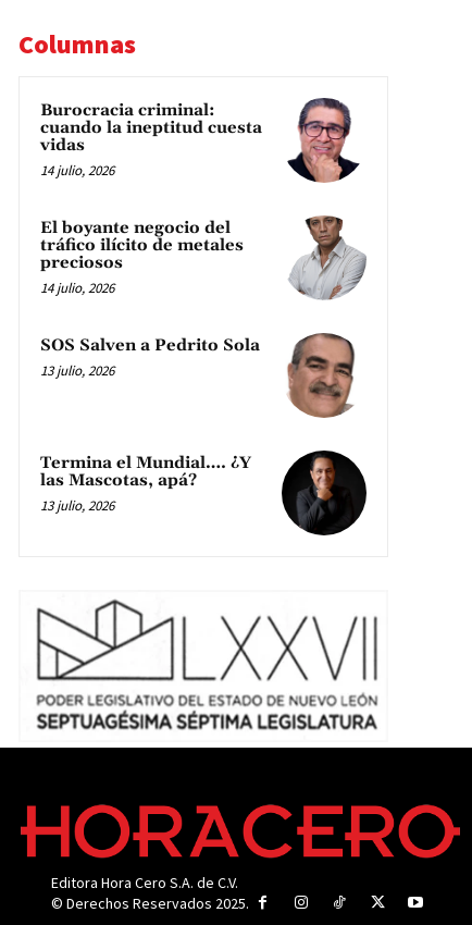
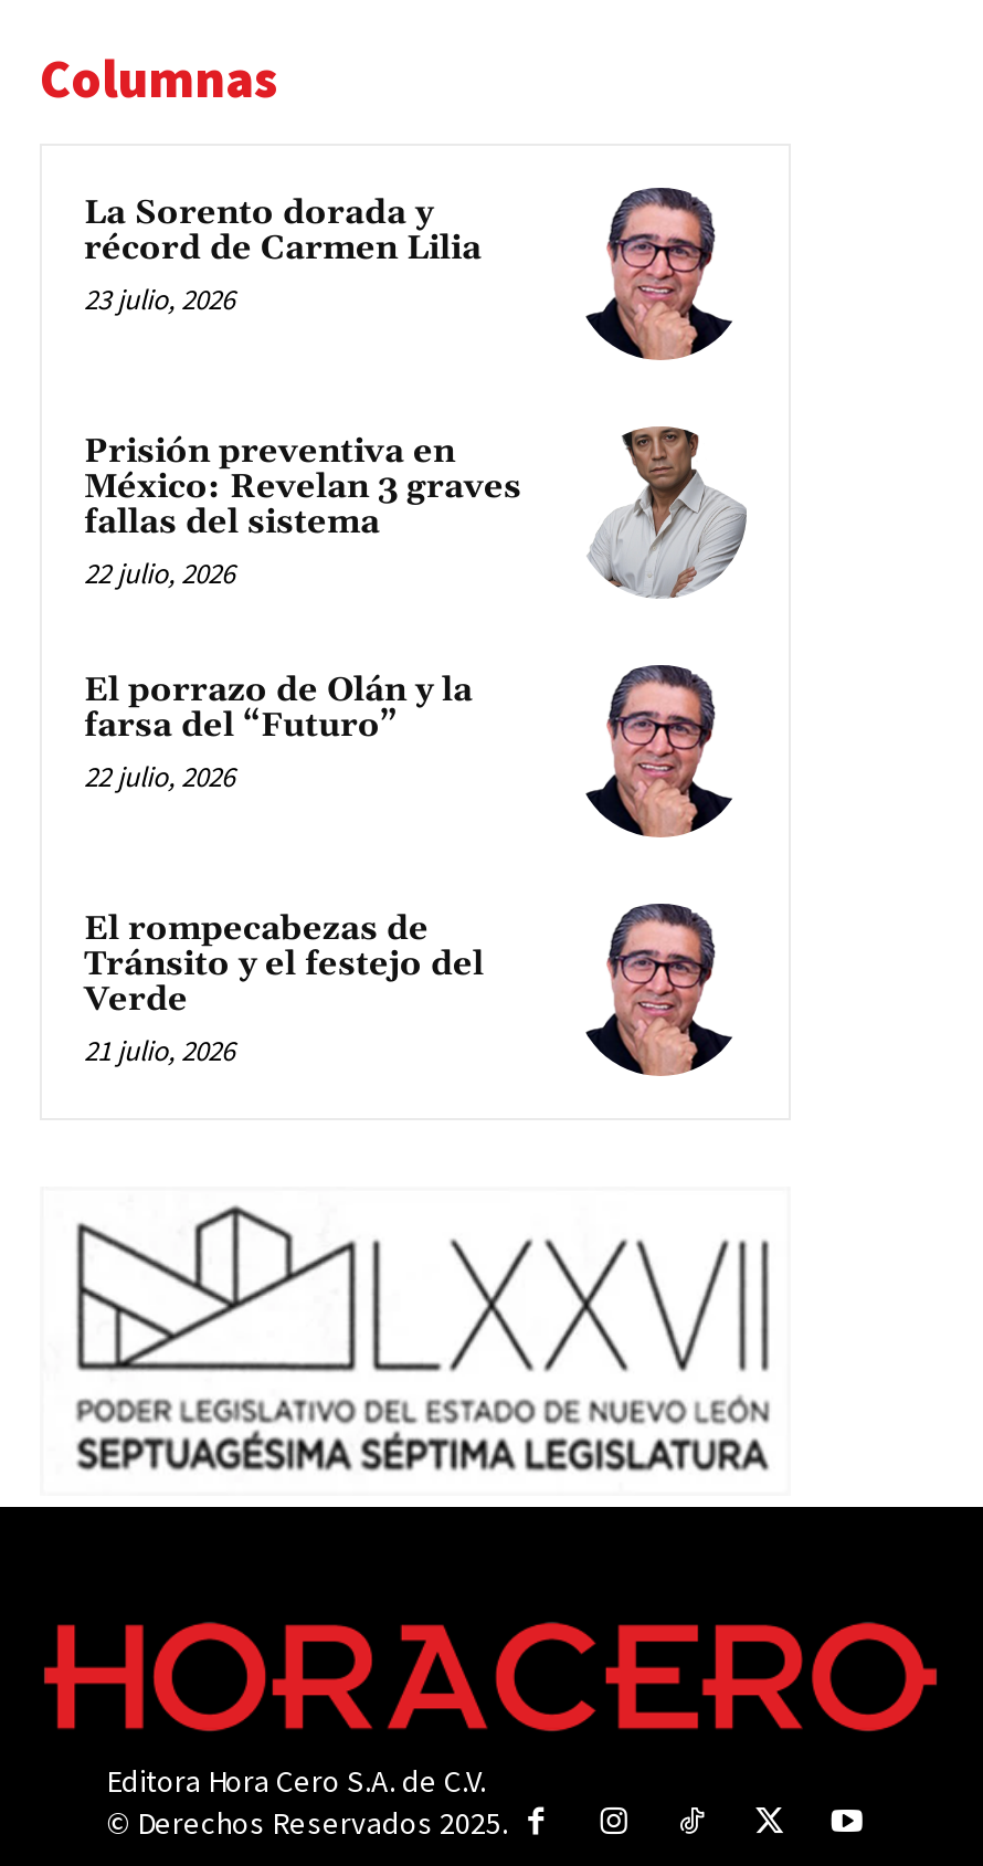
- Burocracia criminal:
- cuando la ineptitud cuesta
- vidas
- 14 julio, 2026
+ La Sorento dorada y
+ récord de Carmen Lilia
+ 23 julio, 2026

- El boyante negocio del
- tráfico ilícito de metales
- preciosos
- 14 julio, 2026
+ Prisión preventiva en
+ México: Revelan 3 graves
+ fallas del sistema
+ 22 julio, 2026

- SOS Salven a Pedrito Sola
- 13 julio, 2026
+ El porrazo de Olán y la
+ farsa del “Futuro”
+ 22 julio, 2026

- [image]
+ [image]

- Termina el Mundial…. ¿Y
- las Mascotas, apá?
- 13 julio, 2026
+ El rompecabezas de
+ Tránsito y el festejo del
+ Verde
+ 21 julio, 2026

- [image]
+ [image]
